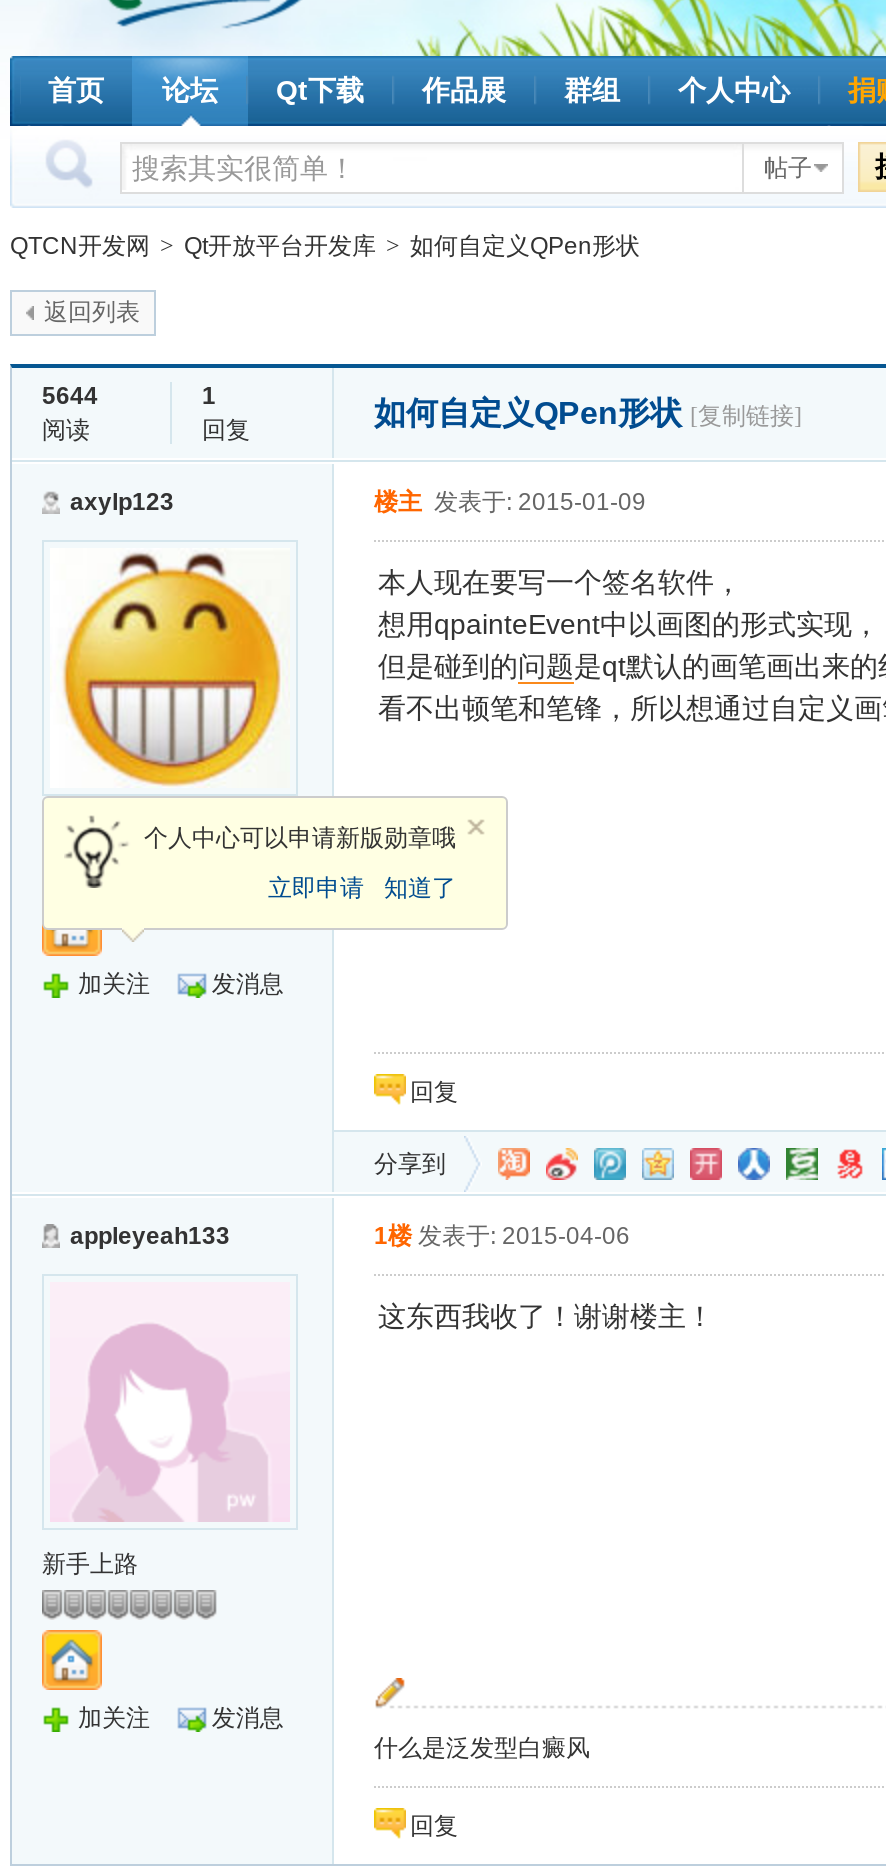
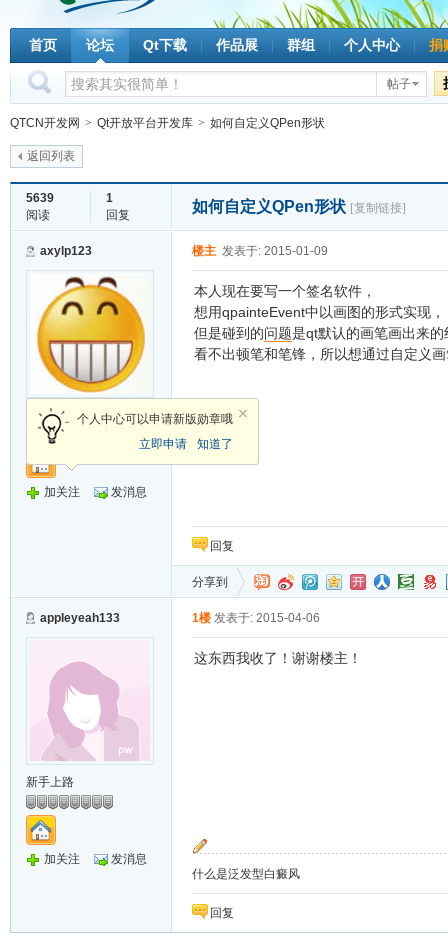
- 5644
+ 5639
